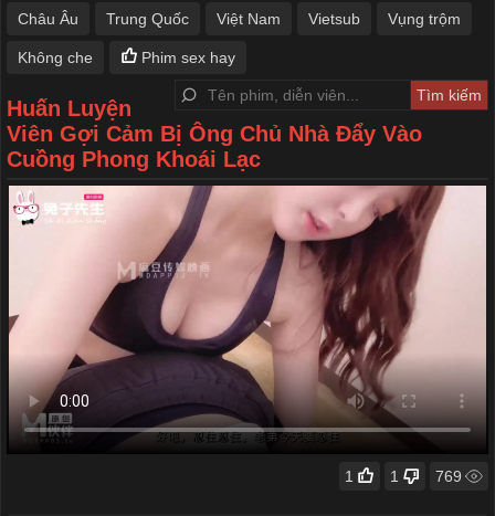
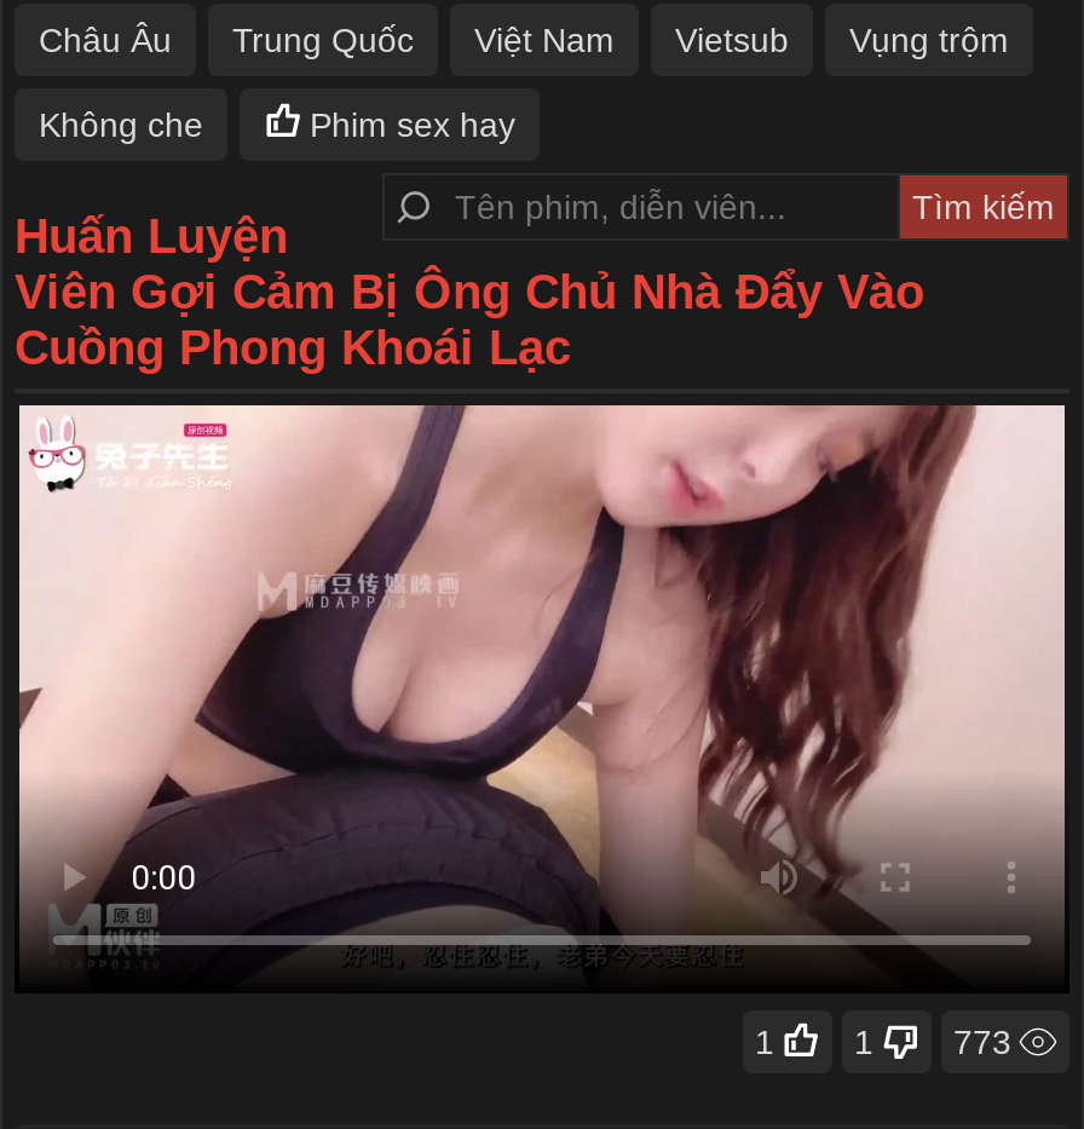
- 769
+ 773
